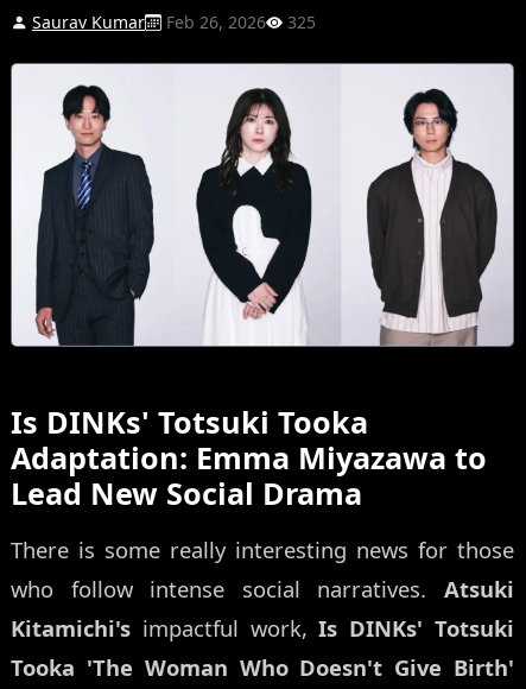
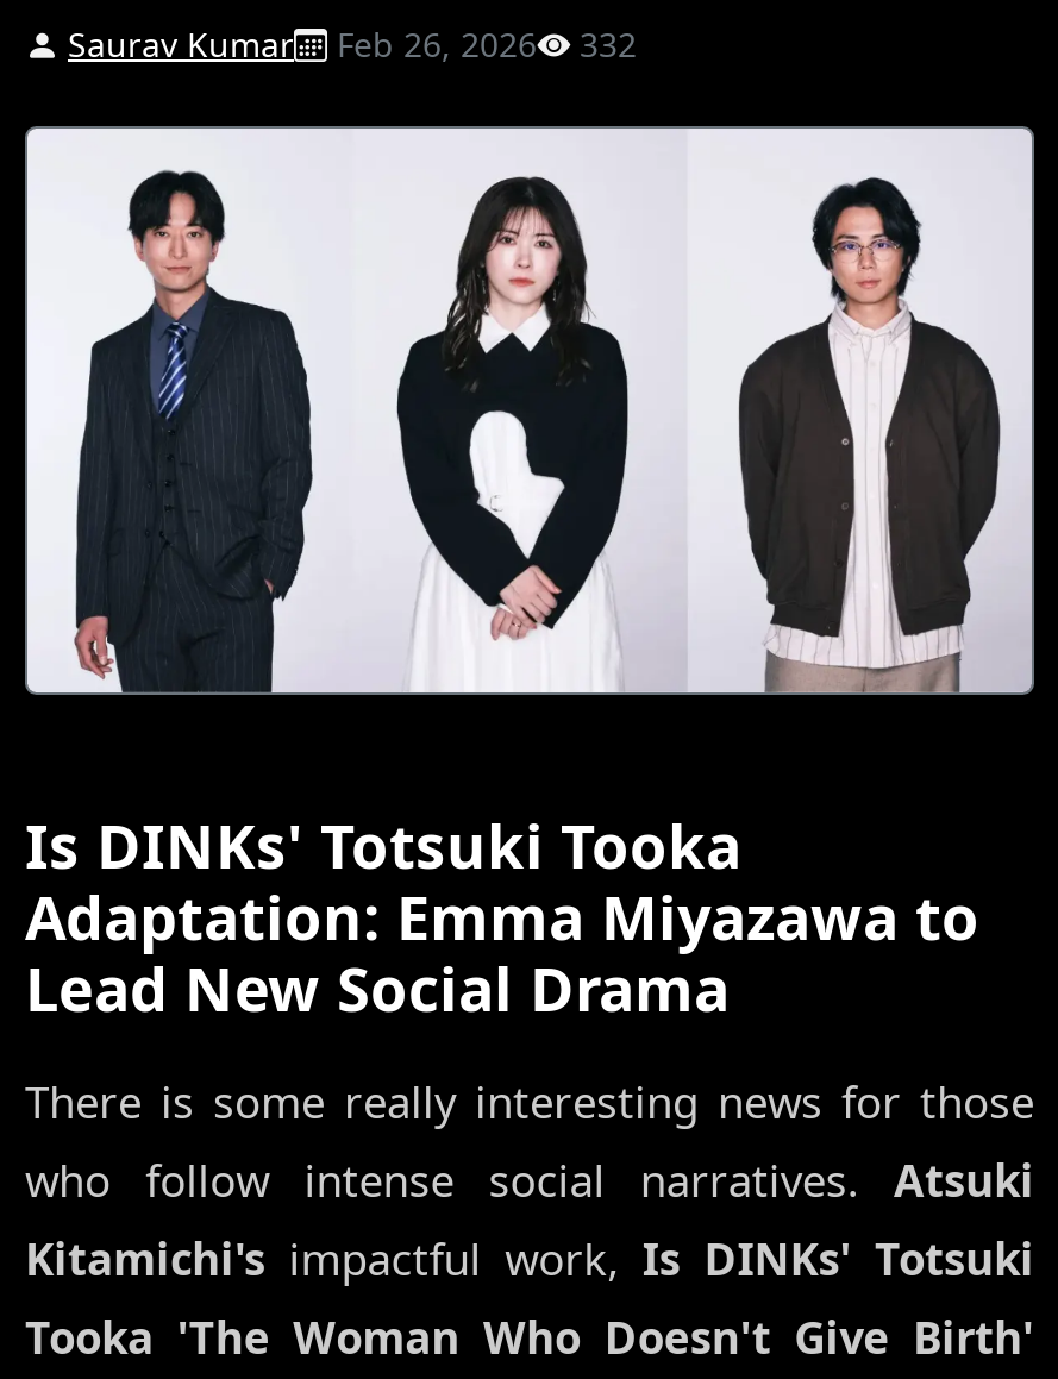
- Saurav Kumar Feb 26, 2026 325
+ Saurav Kumar Feb 26, 2026 332
